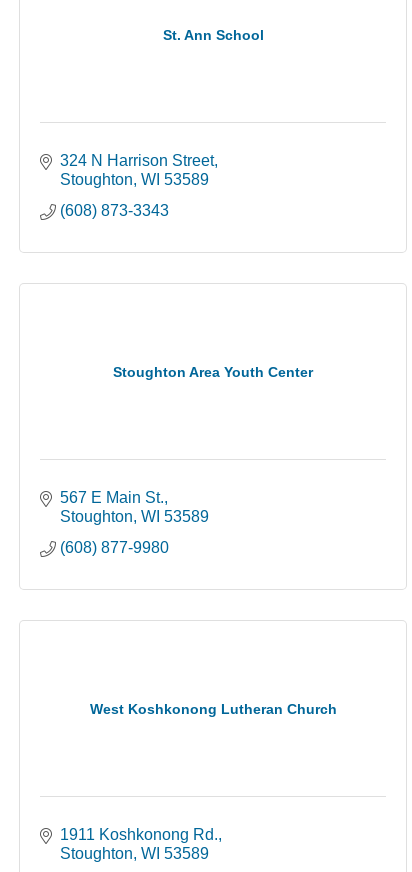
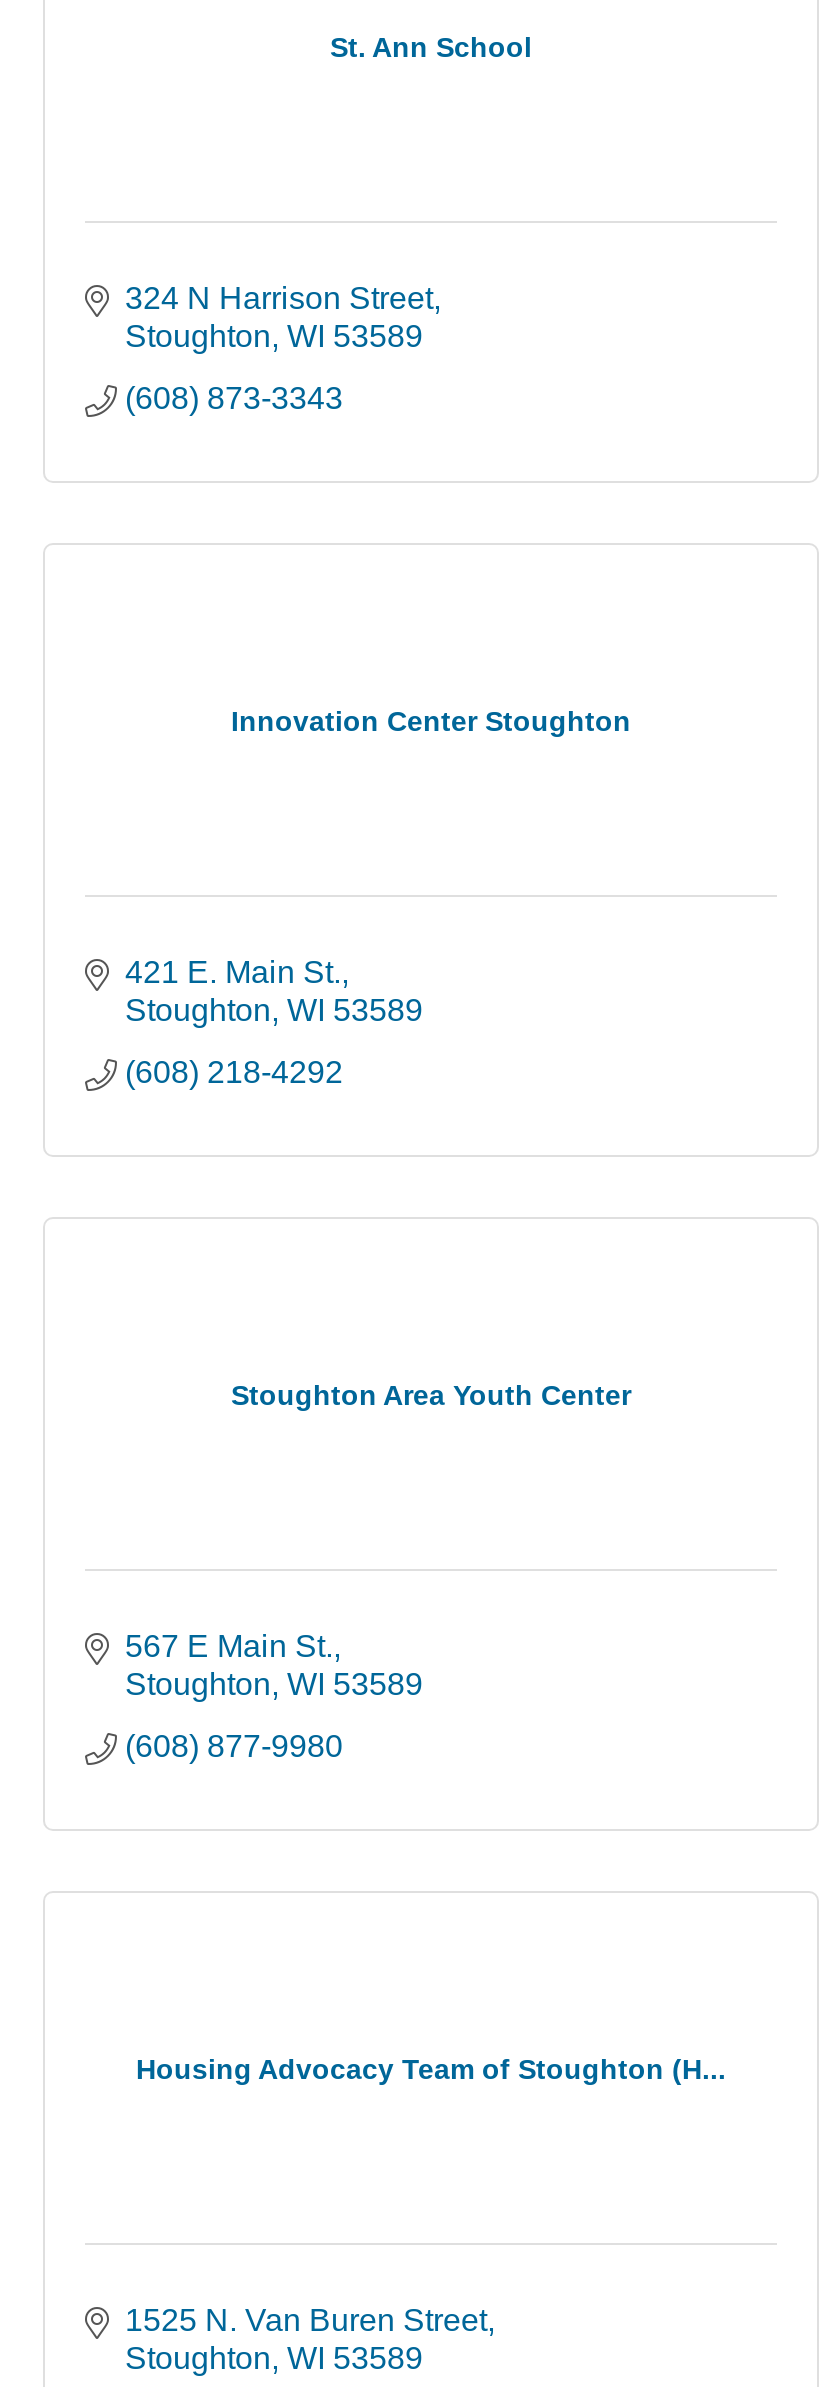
+ 421 E. Main St.
+ Stoughton WI 53589
+ (608) 218-4292

+ Innovation Center Stoughton

- West Koshkonong Lutheran Church
+ Housing Advocacy Team of Stoughton (H...

- 1911 Koshkonong Rd.
+ 1525 N. Van Buren Street
